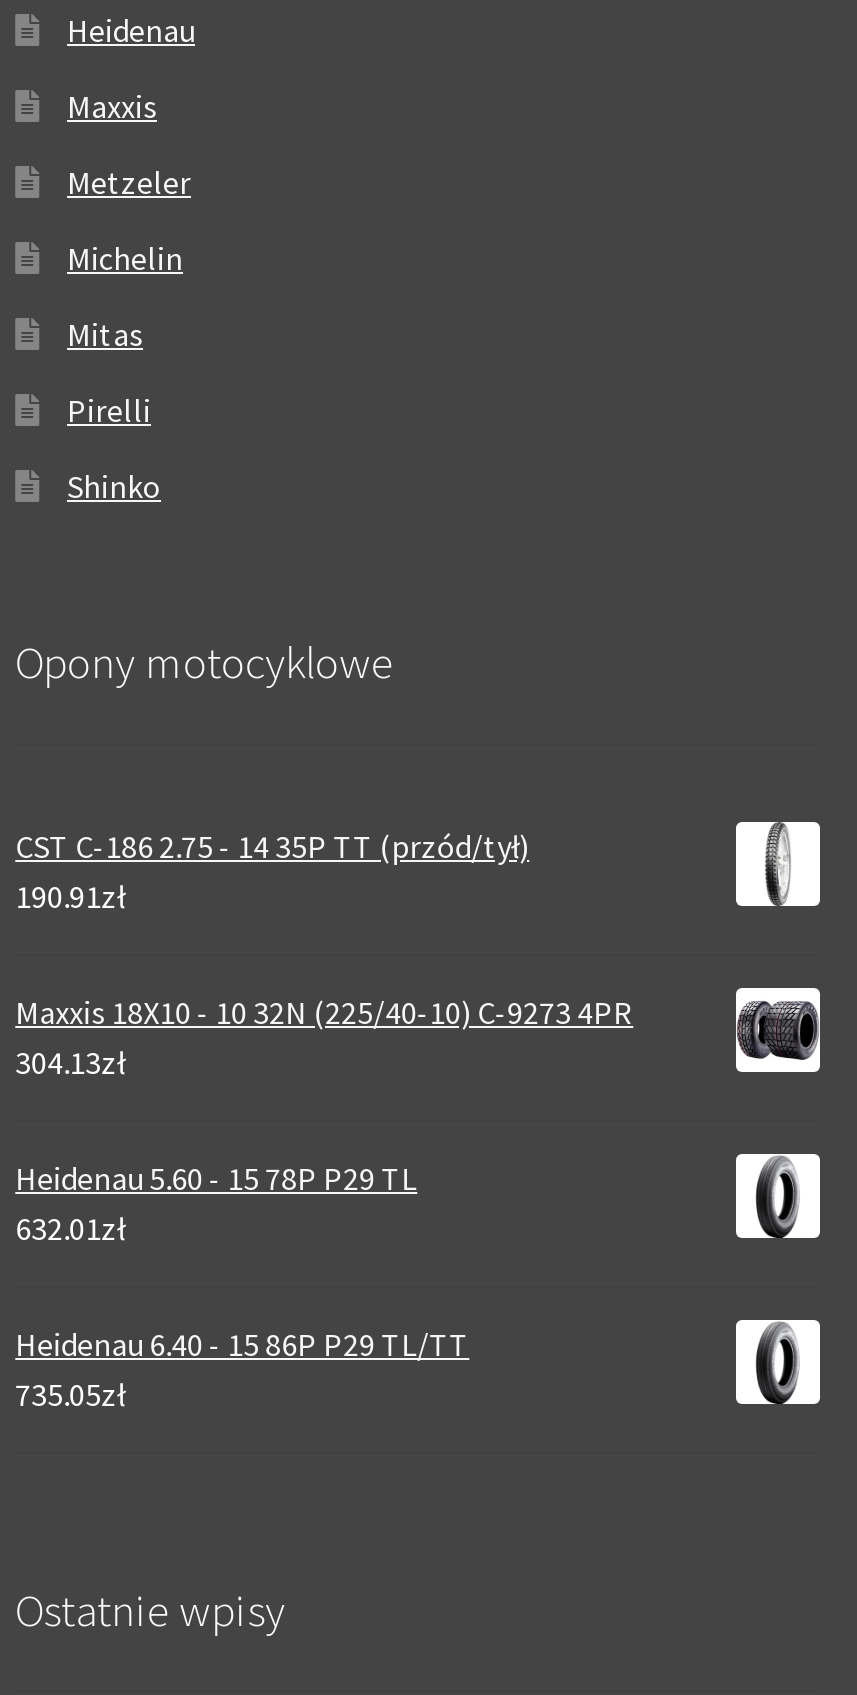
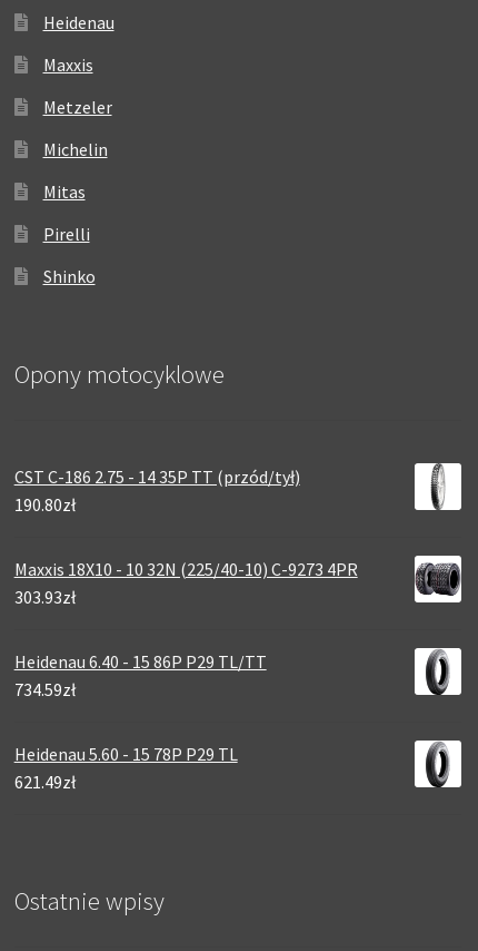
- 190.91zł
+ 190.80zł

- 304.13zł
- 632.01zł
+ 303.93zł

moved down: Heidenau 5.60 - 15 78P P29 TL

moved up: Heidenau 6.40 - 15 86P P29 TL/TT

- 735.05zł
+ 734.59zł
+ 621.49zł
